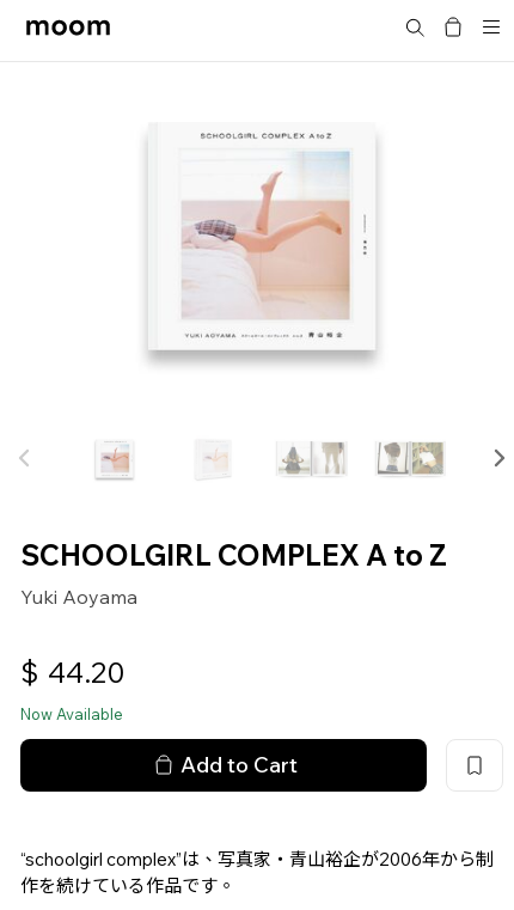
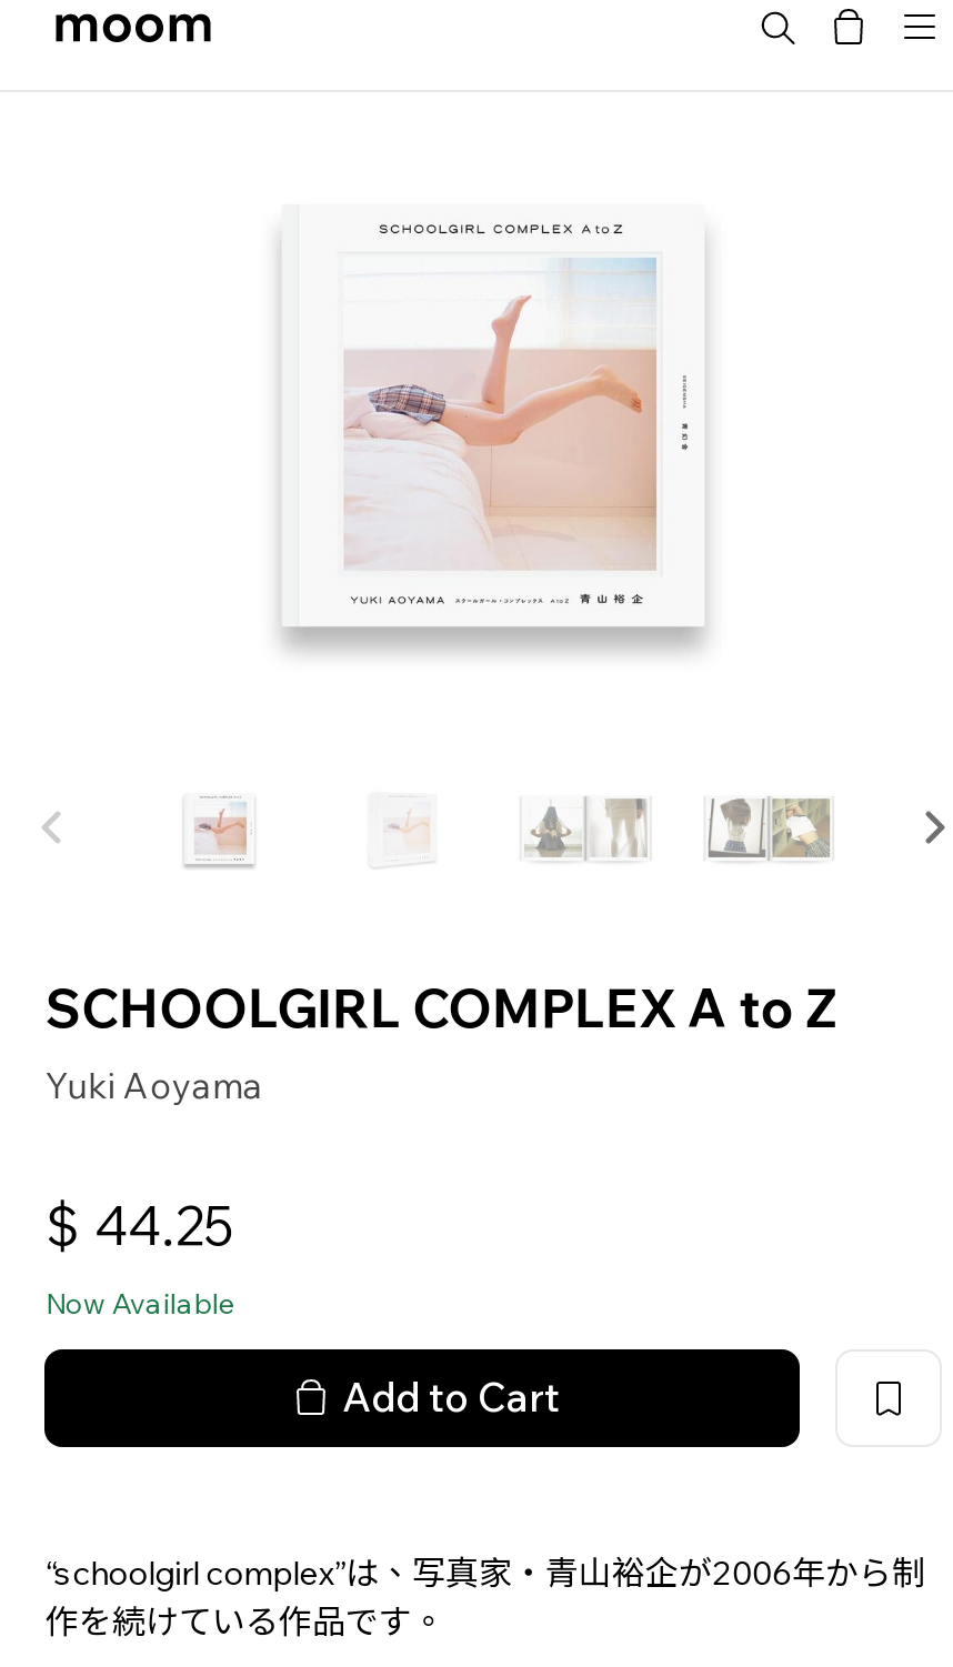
- $ 44.20
+ $ 44.25
